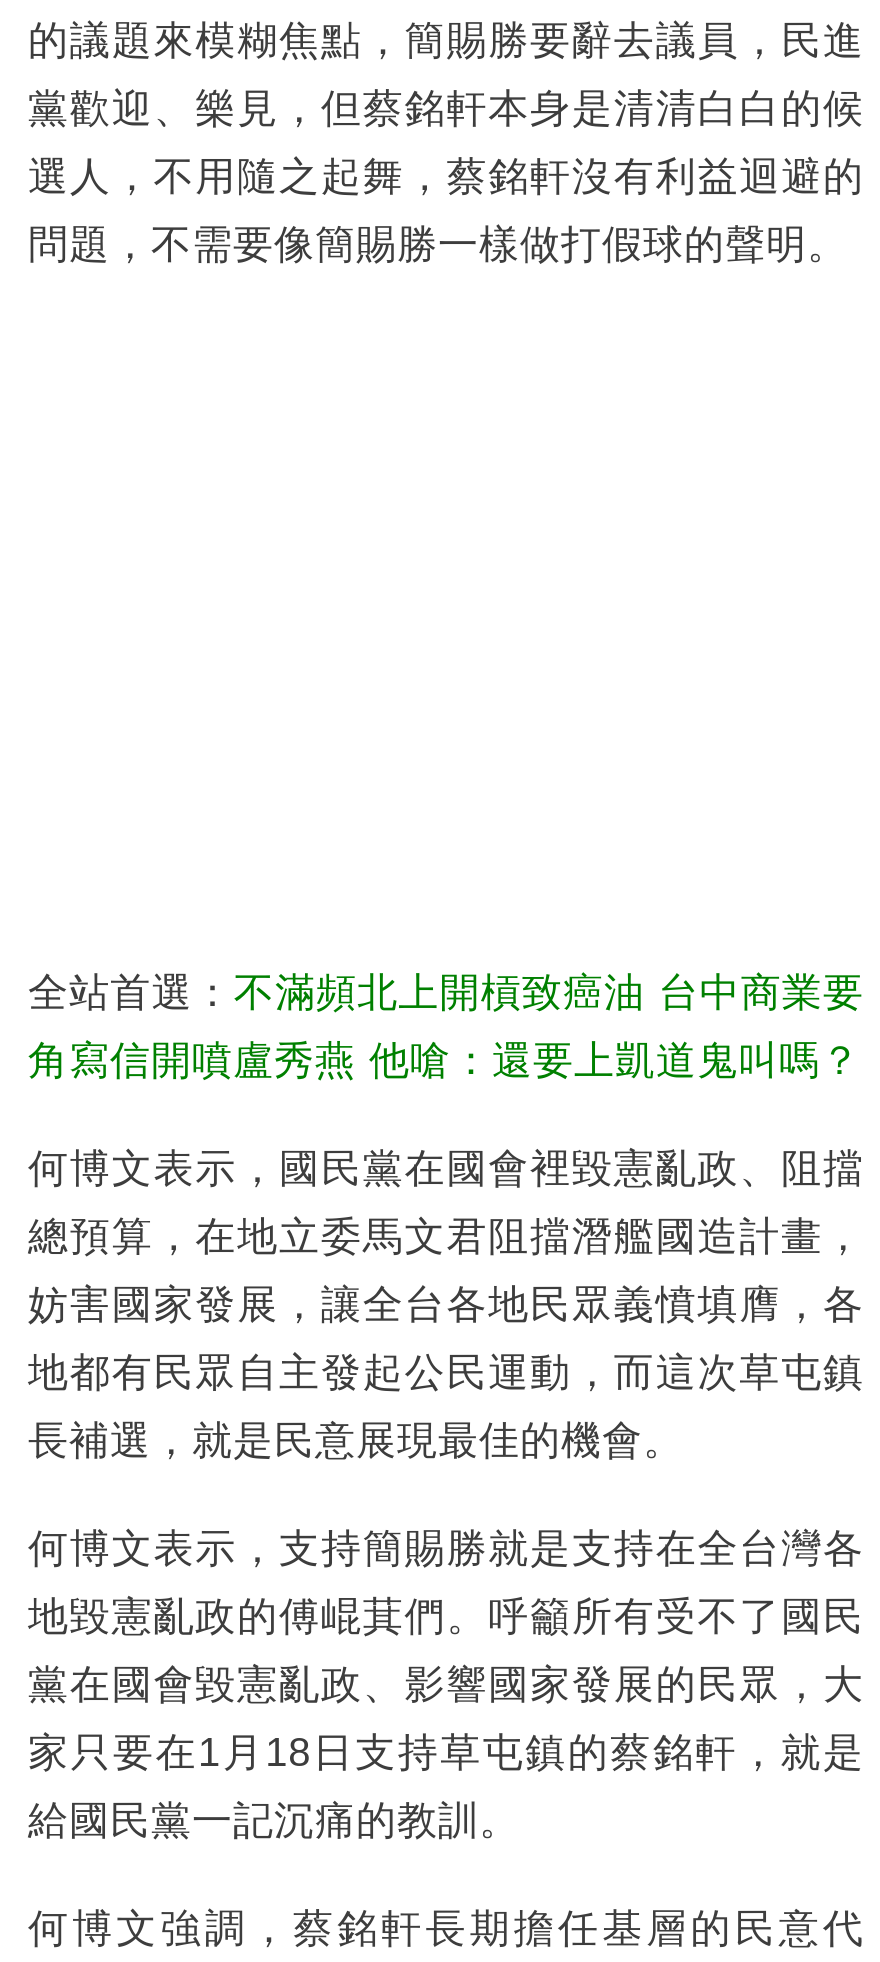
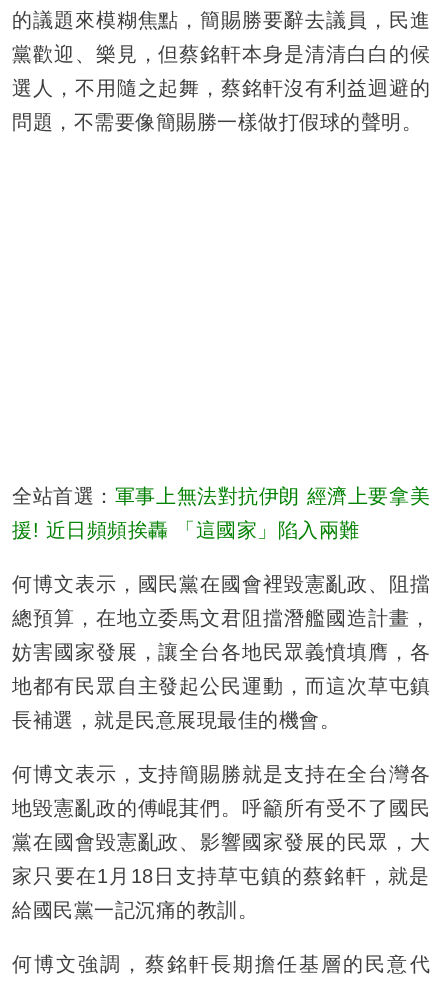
- 全站首選：不滿頻北上開槓致癌油 台中商業要
+ 全站首選：軍事上無法對抗伊朗 經濟上要拿美

- 角寫信開噴盧秀燕 他嗆：還要上凱道鬼叫嗎？
+ 援! 近日頻頻挨轟 「這國家」陷入兩難
